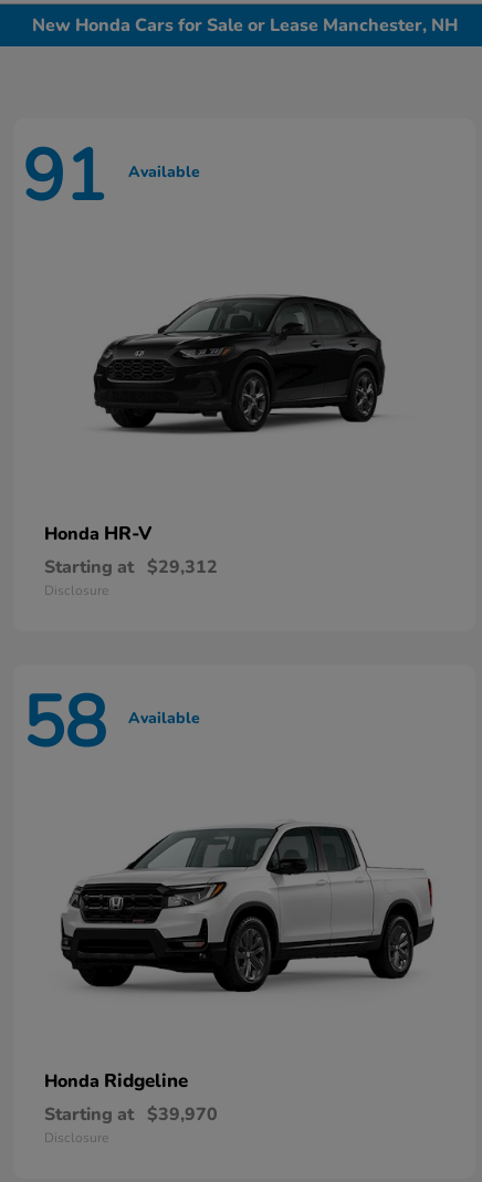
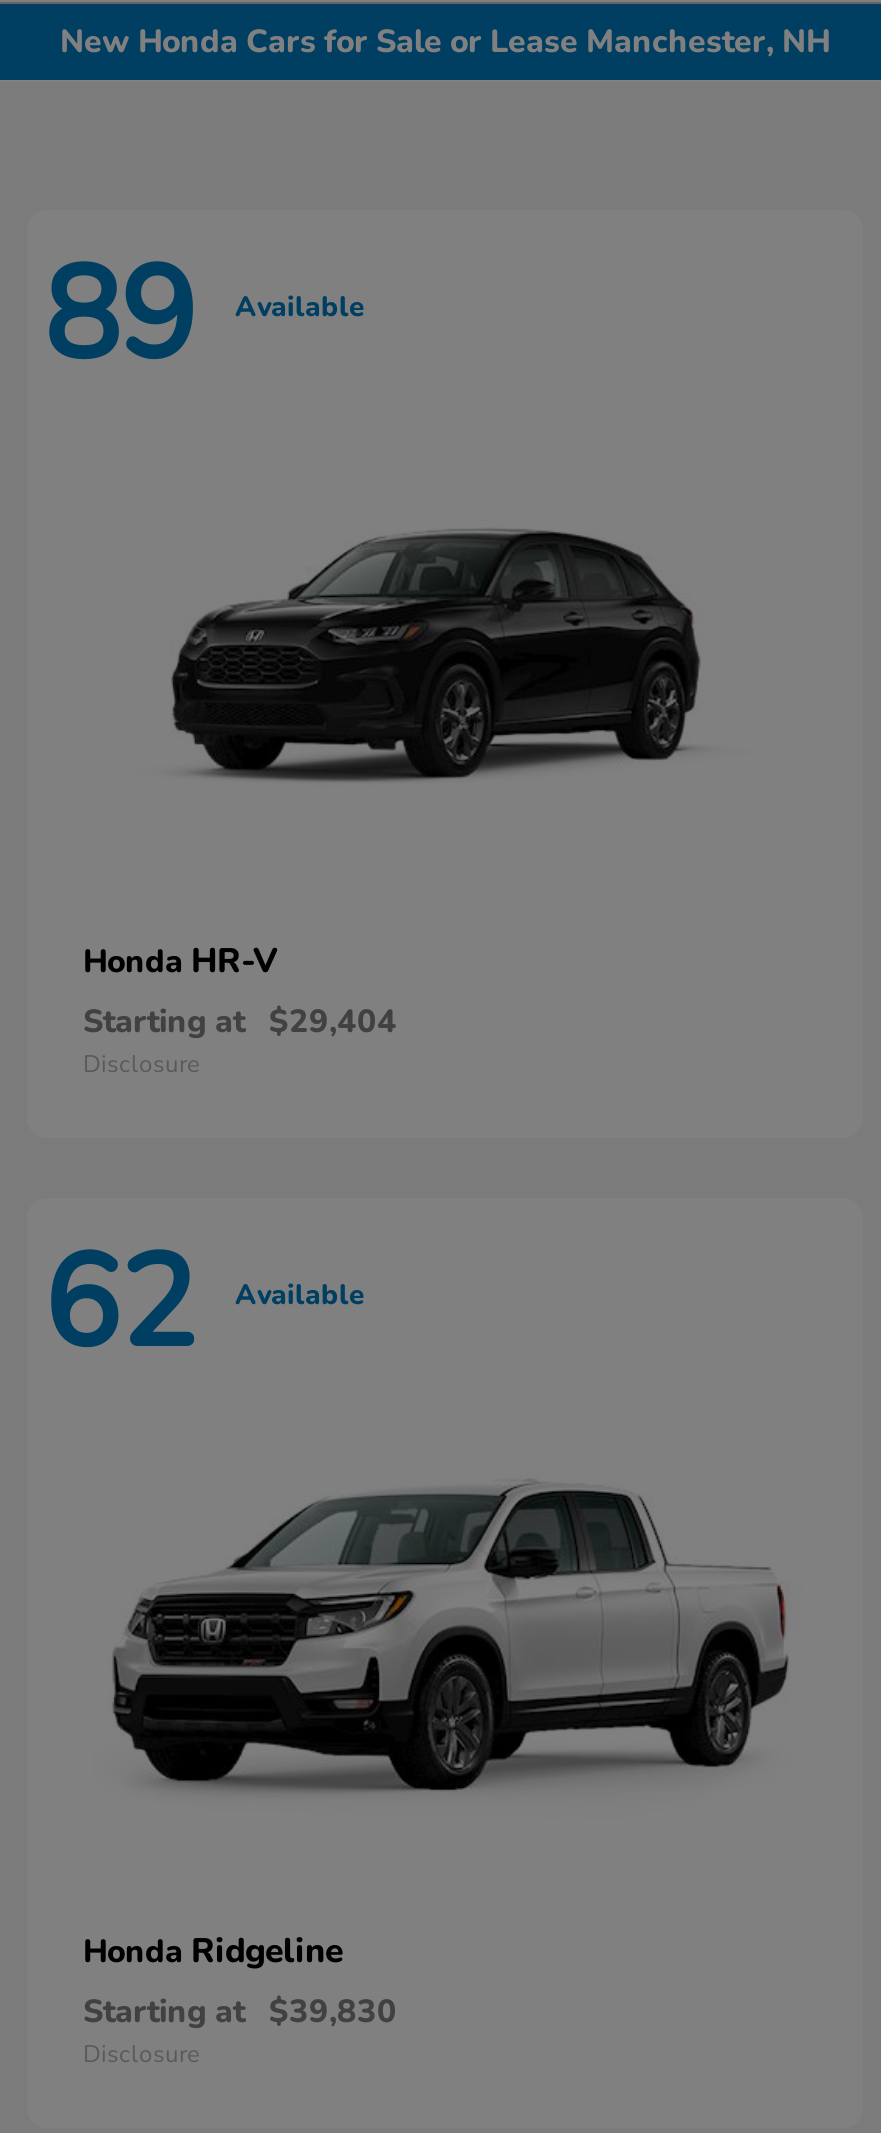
- 91 Available
+ 89 Available

- Starting at $29,312
+ Starting at $29,404

- 58 Available
+ 62 Available

- Starting at $39,970
+ Starting at $39,830
